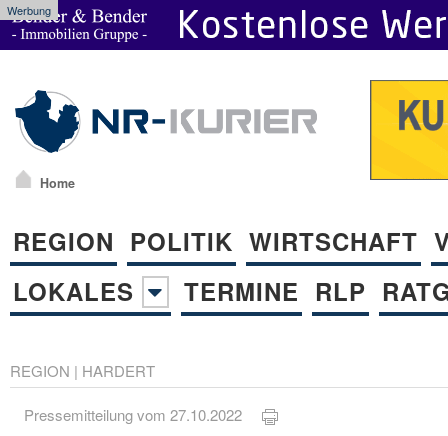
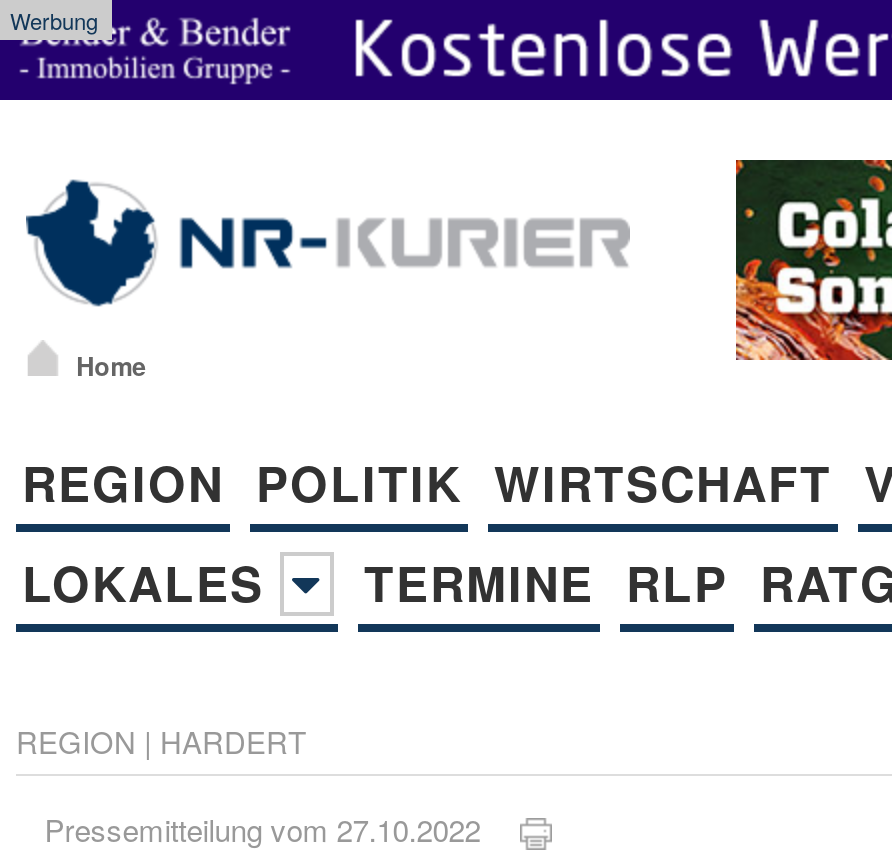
- [image]
+ [image]
